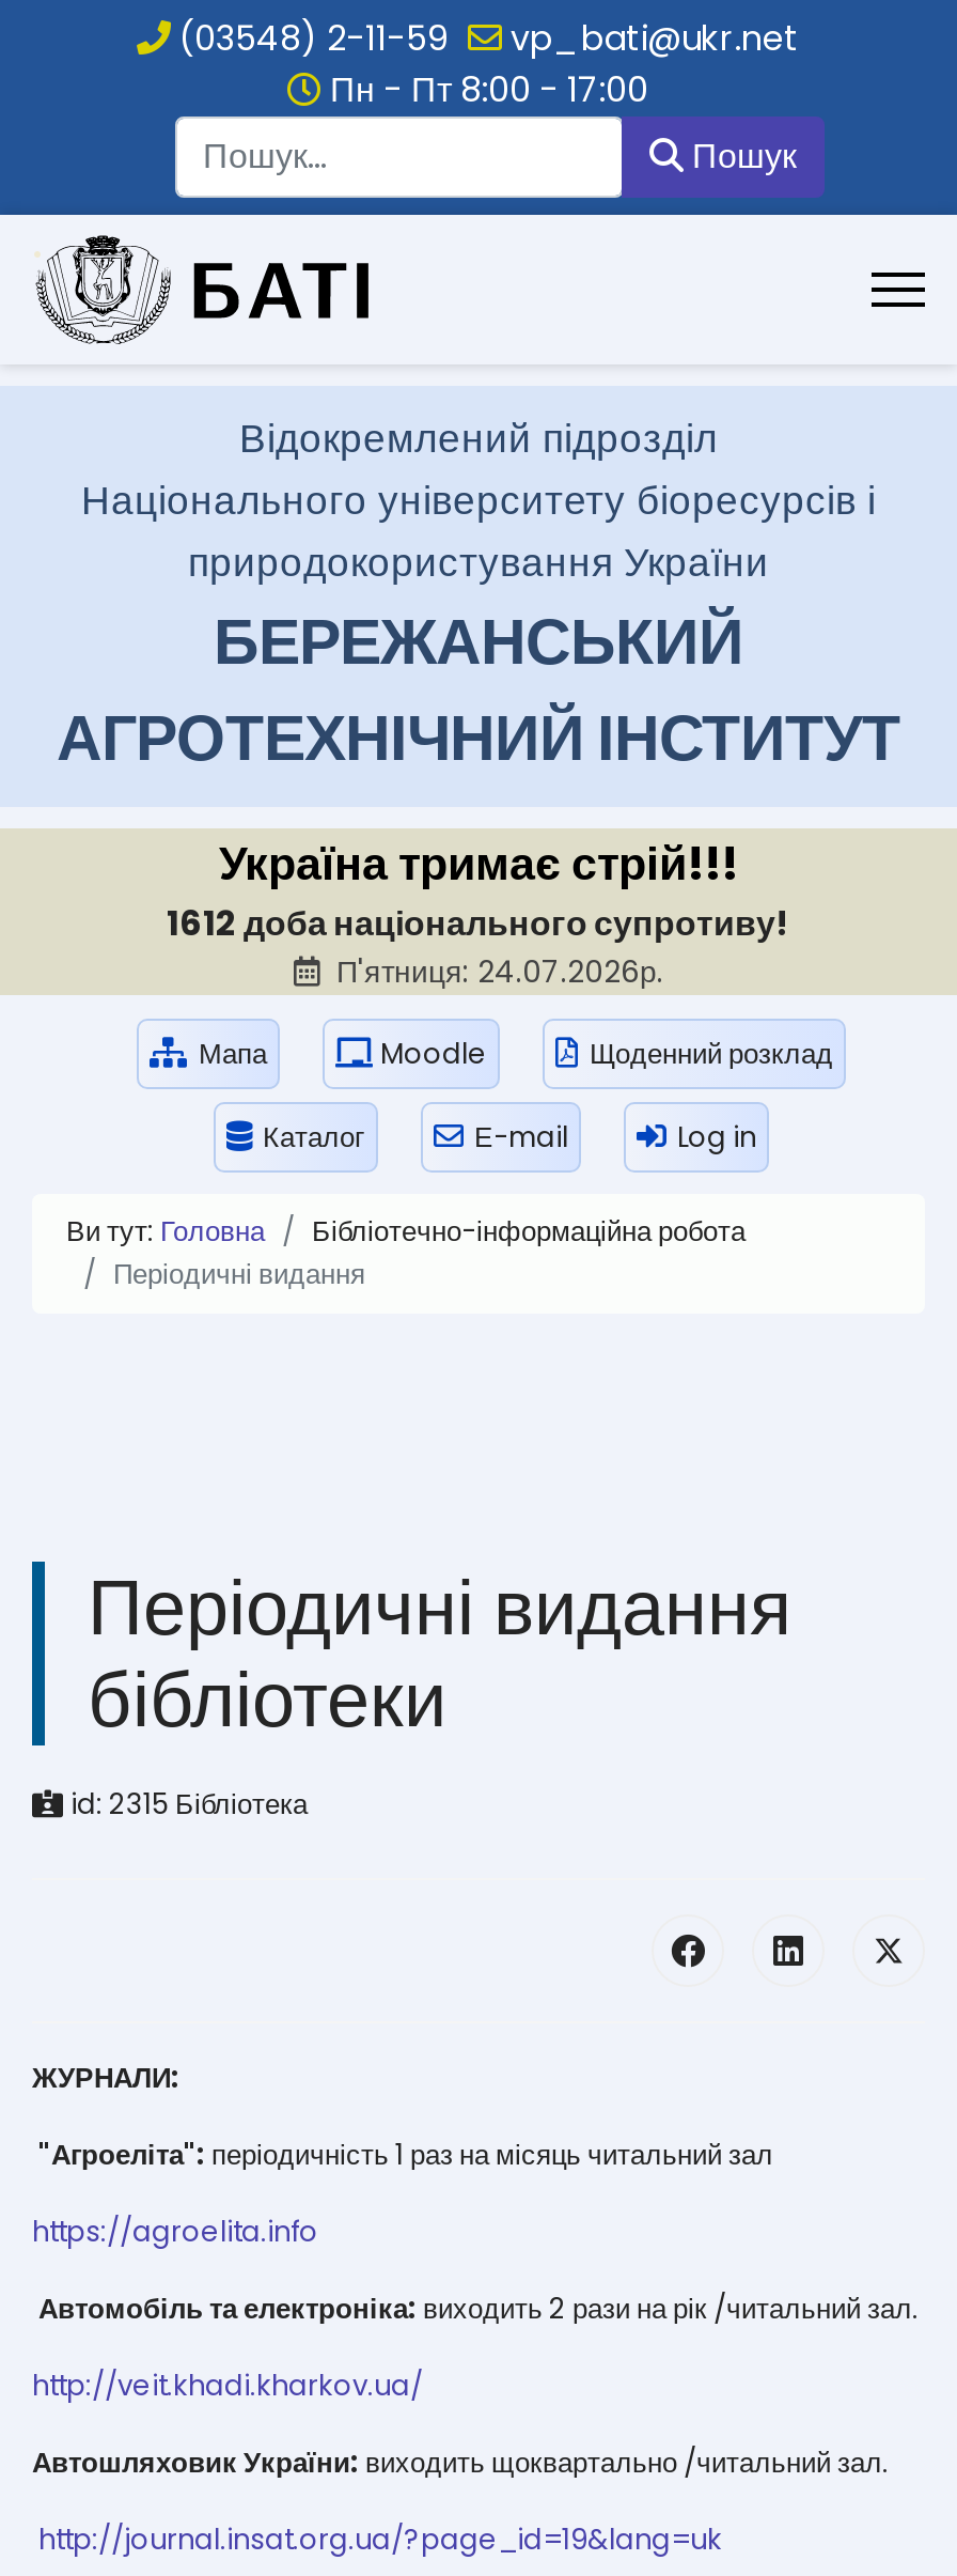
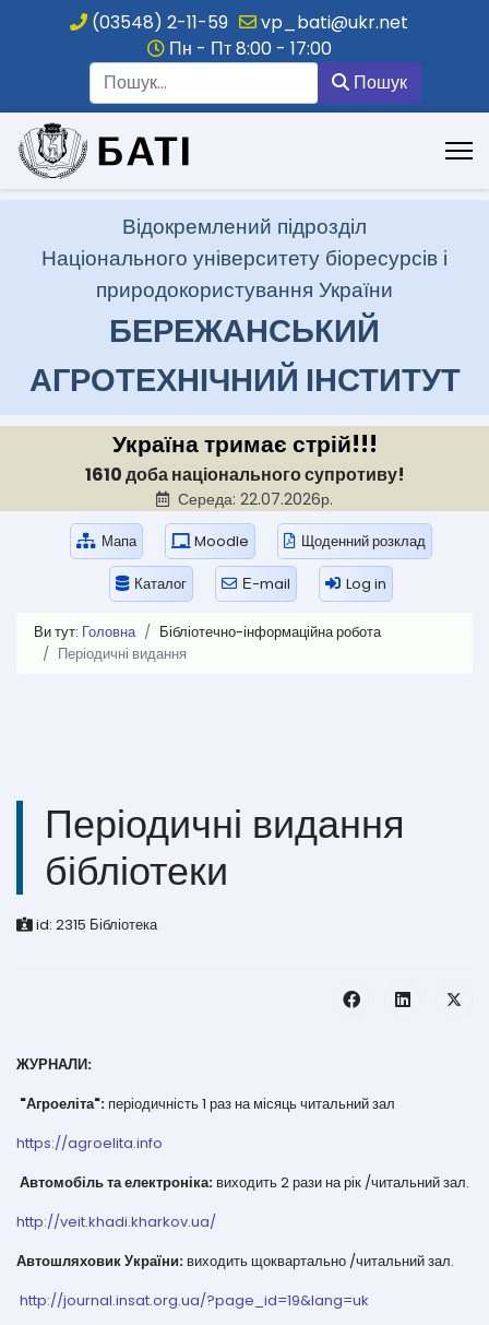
- 1612 доба національного супротиву!
- П'ятниця: 24.07.2026р.
+ 1610 доба національного супротиву!
+ Середа: 22.07.2026р.
